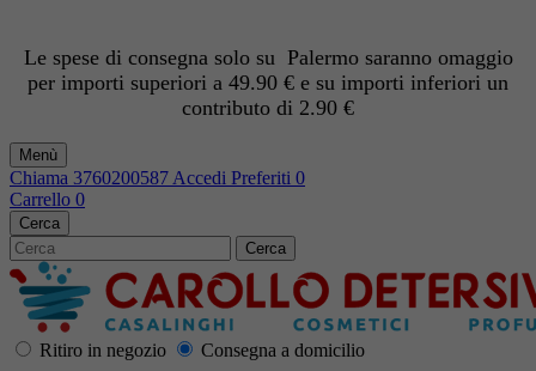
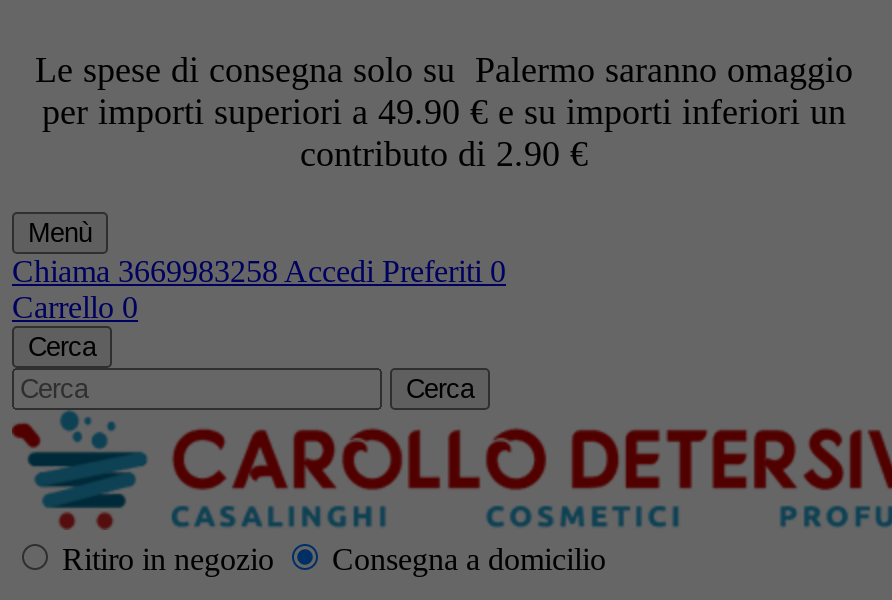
- Chiama 3760200587 Accedi Preferiti 0
+ Chiama 3669983258 Accedi Preferiti 0
